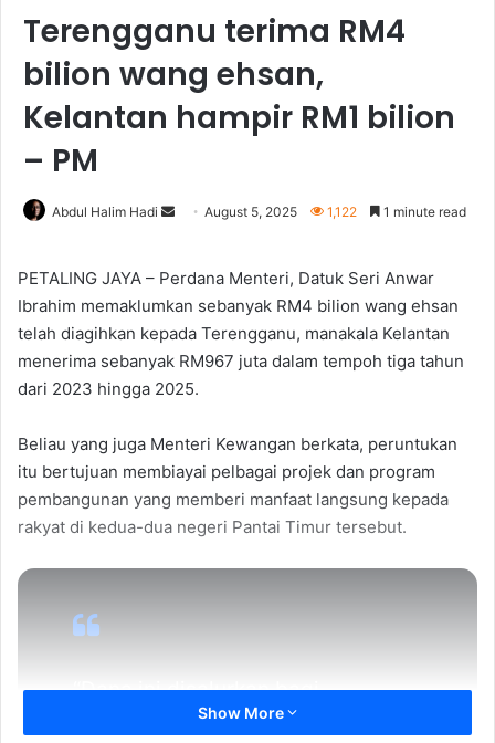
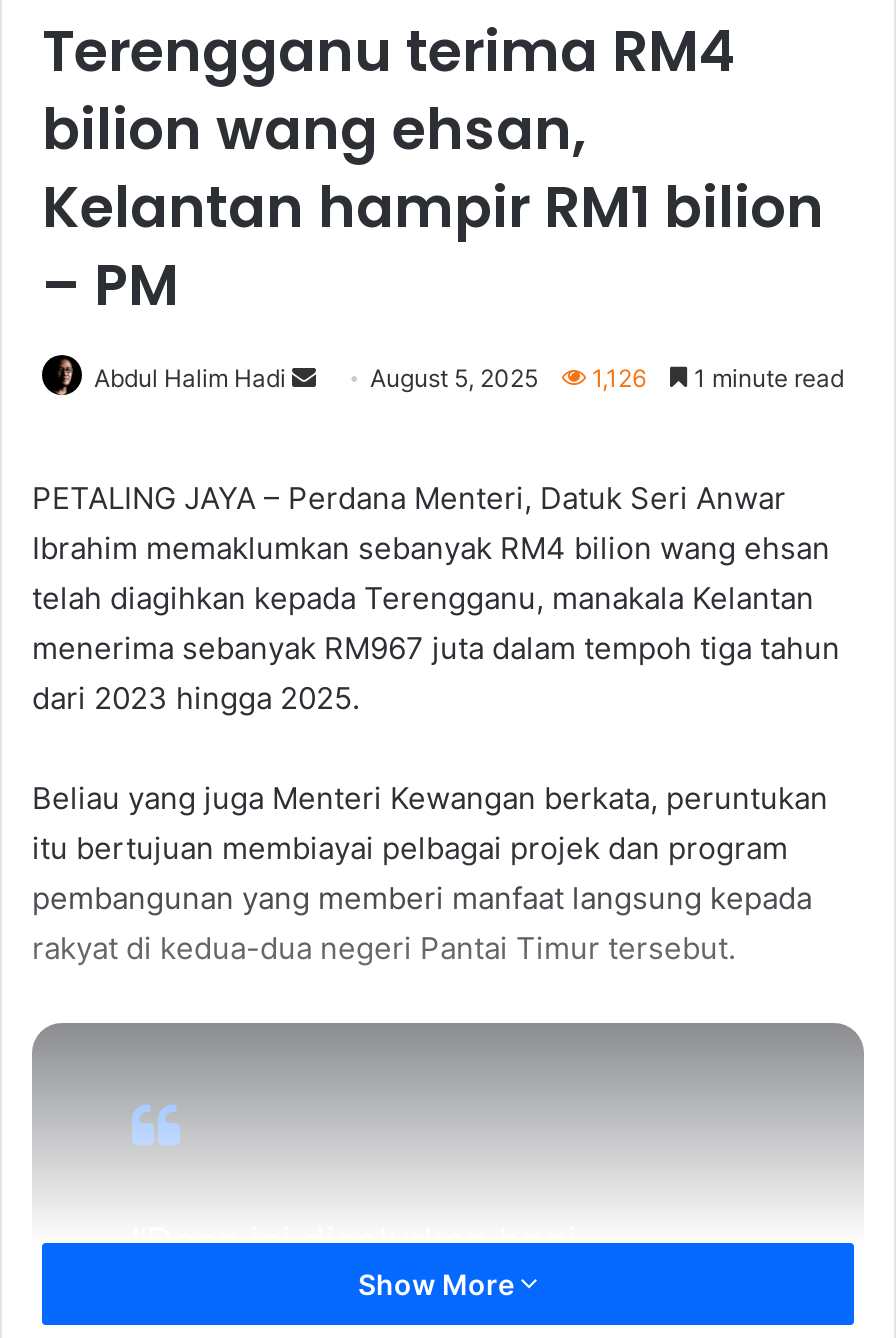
- 1,122
+ 1,126
